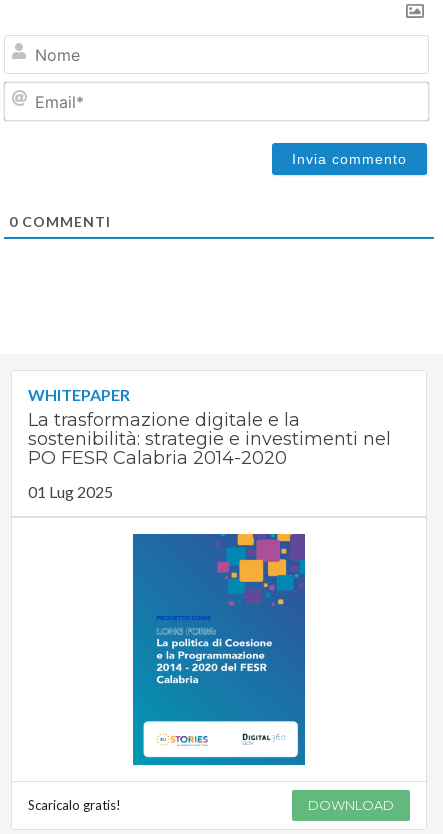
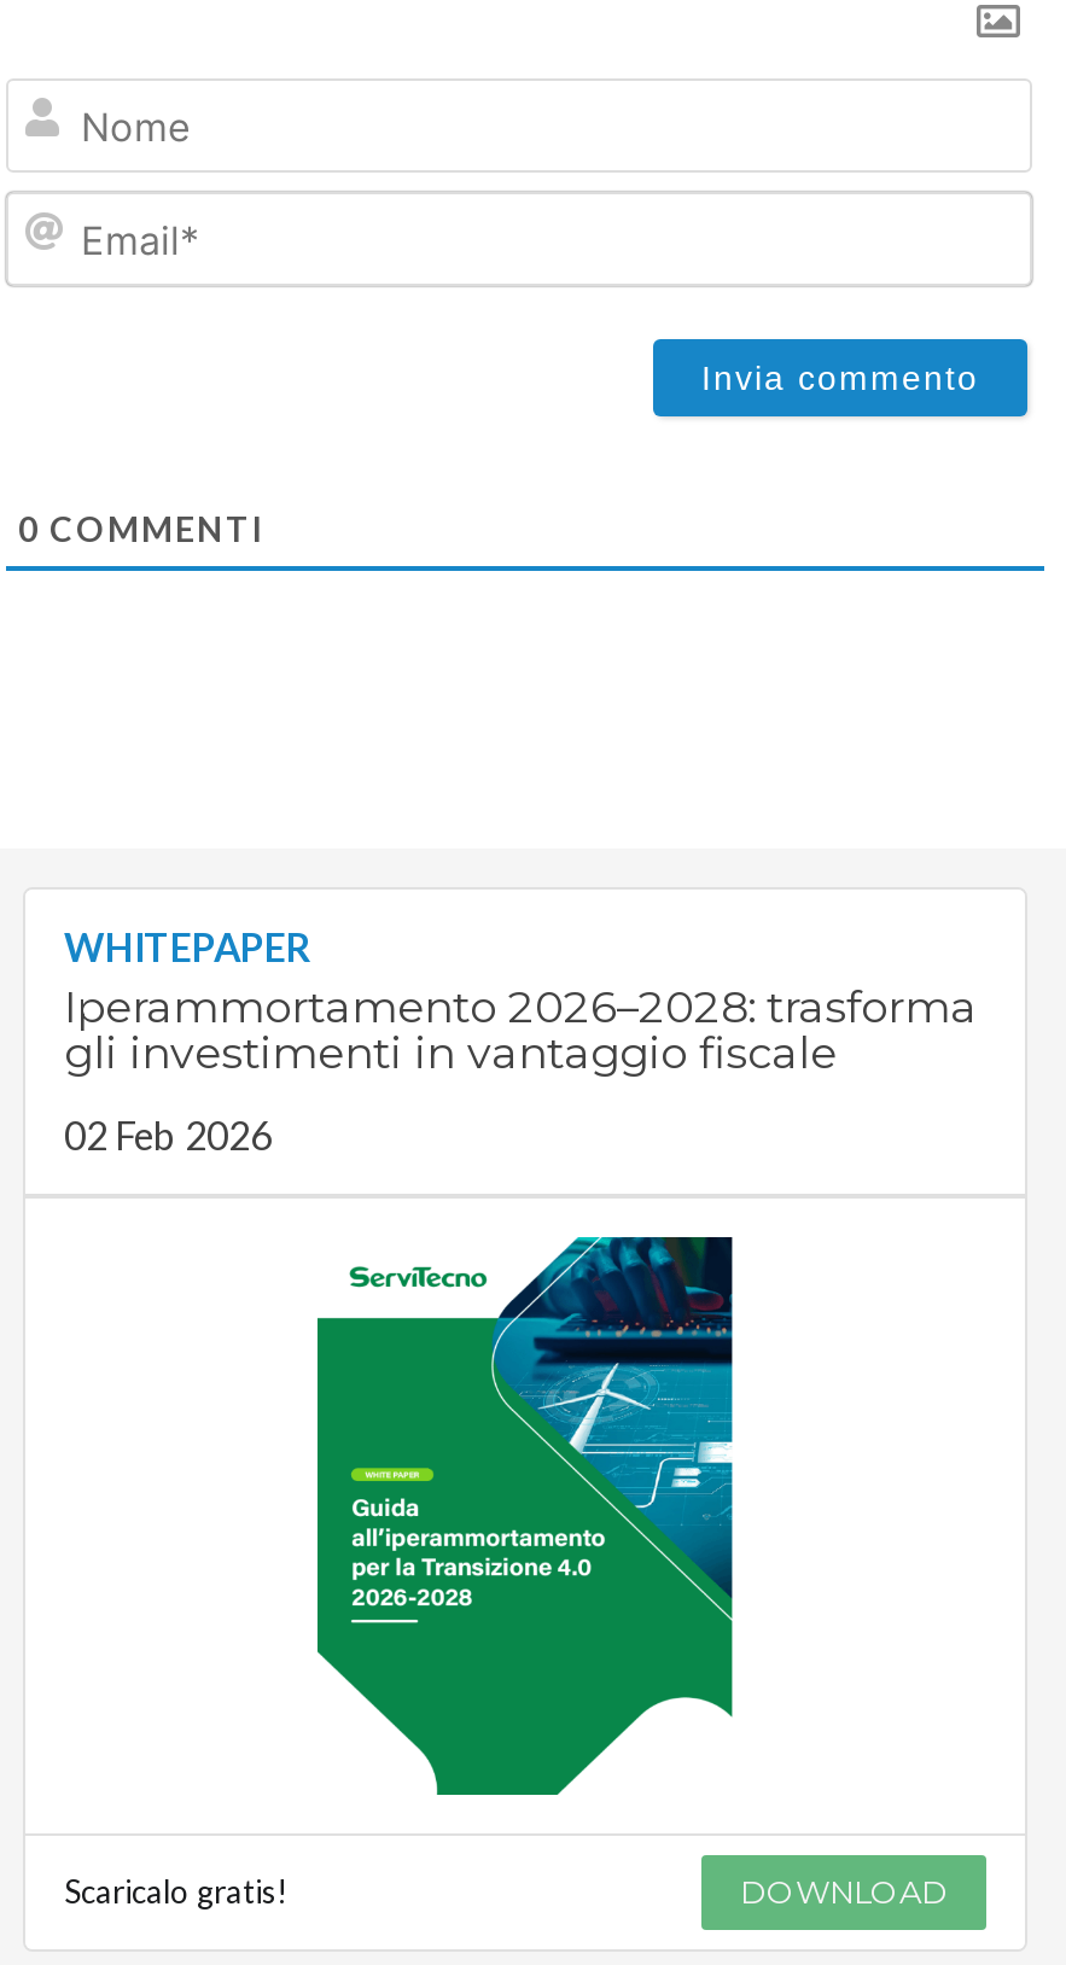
- La trasformazione digitale e la
- sostenibilità: strategie e investimenti nel
- PO FESR Calabria 2014-2020
+ Iperammortamento 2026–2028: trasforma
+ gli investimenti in vantaggio fiscale

- 01 Lug 2025
+ 02 Feb 2026

- [image]
+ [image]
